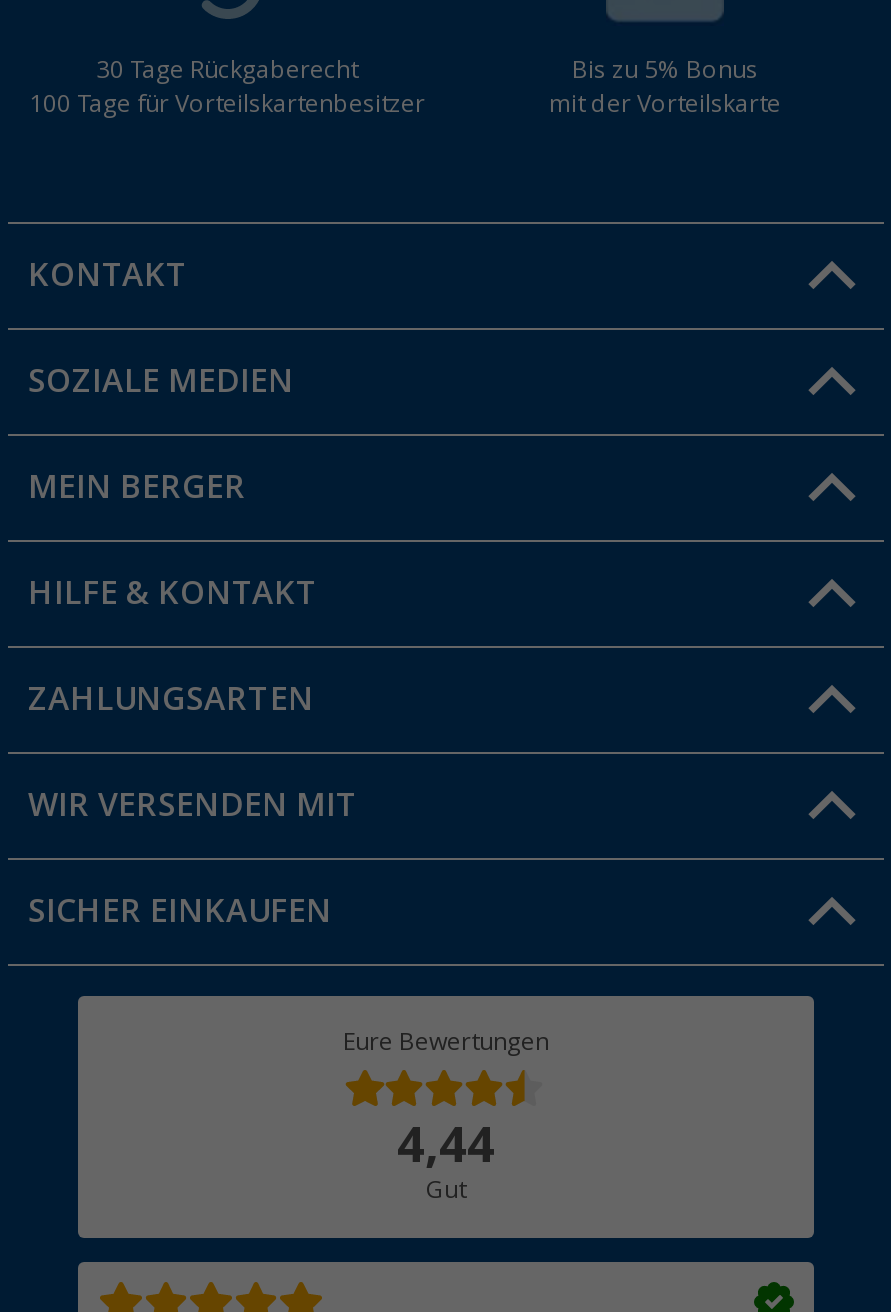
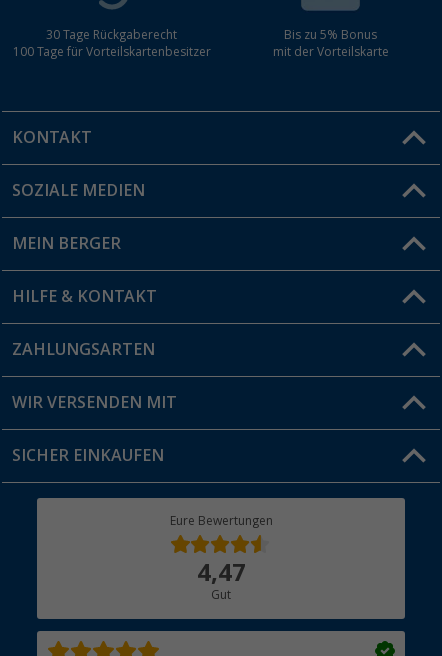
- 4,44
+ 4,47
